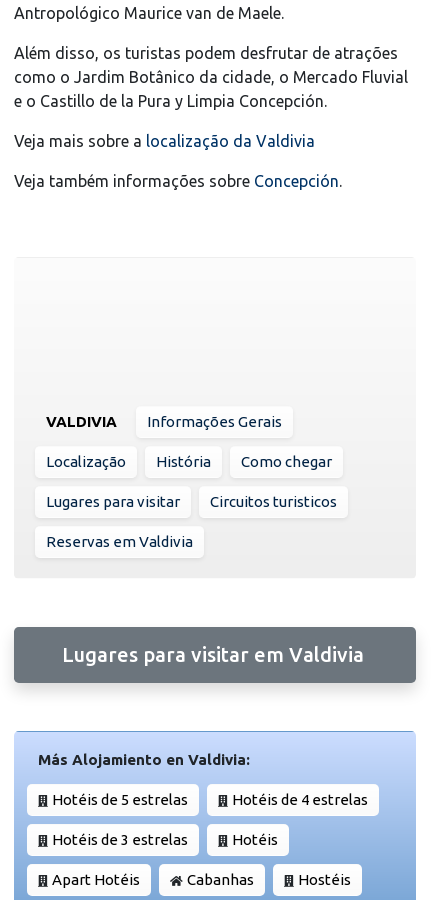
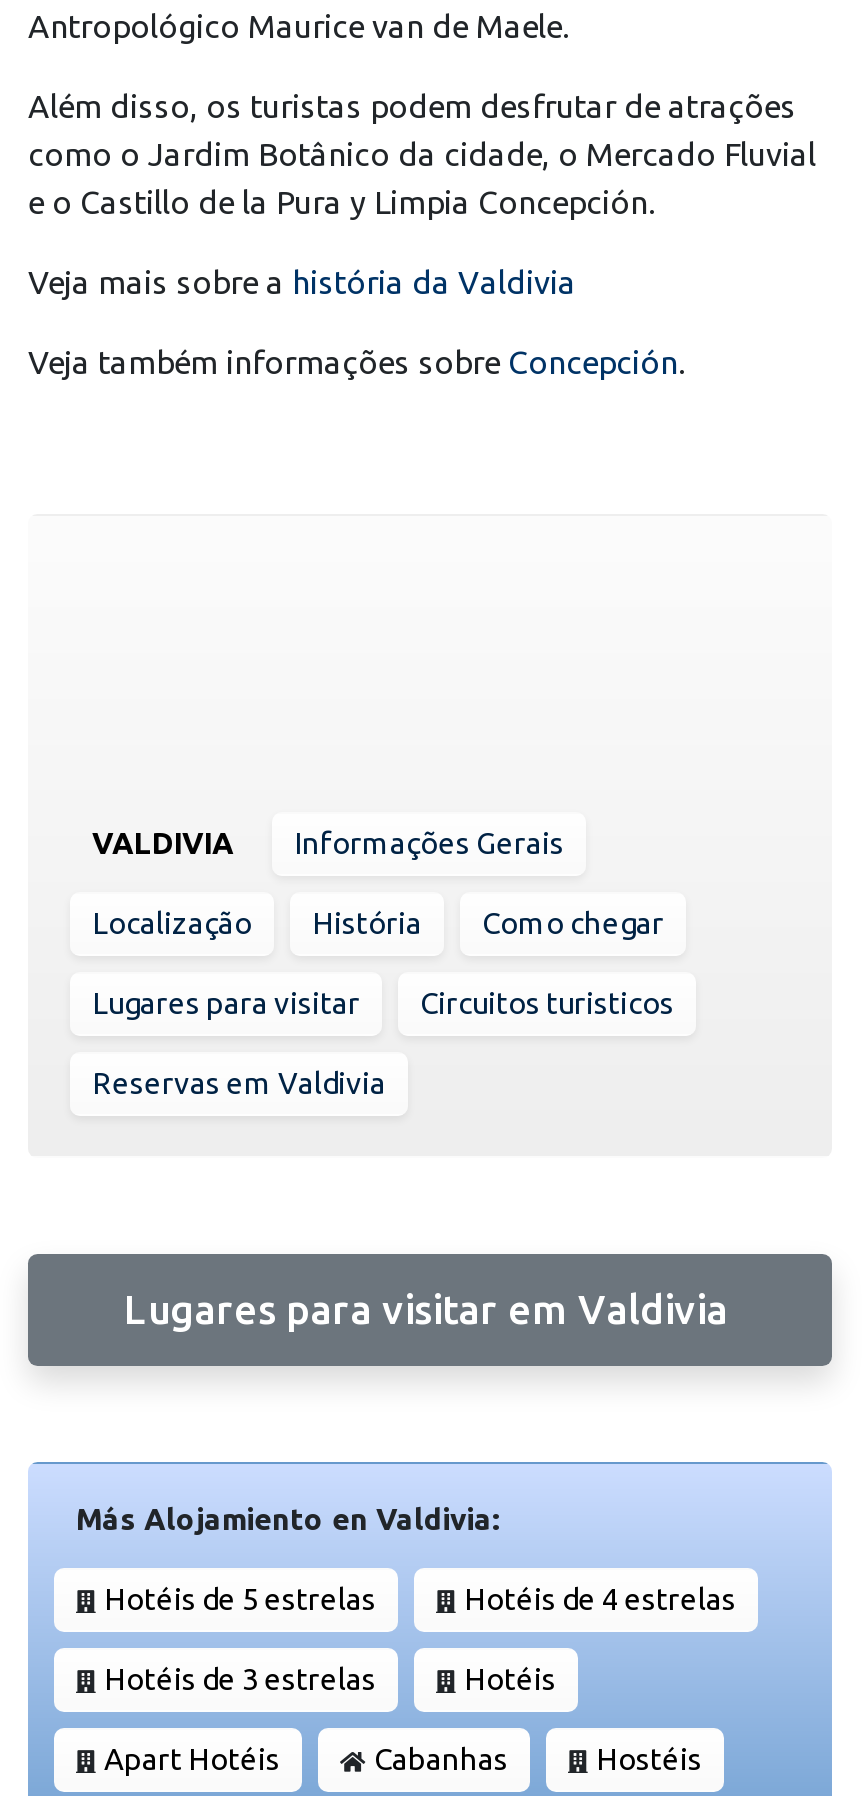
- Veja mais sobre a localização da Valdivia
+ Veja mais sobre a história da Valdivia
